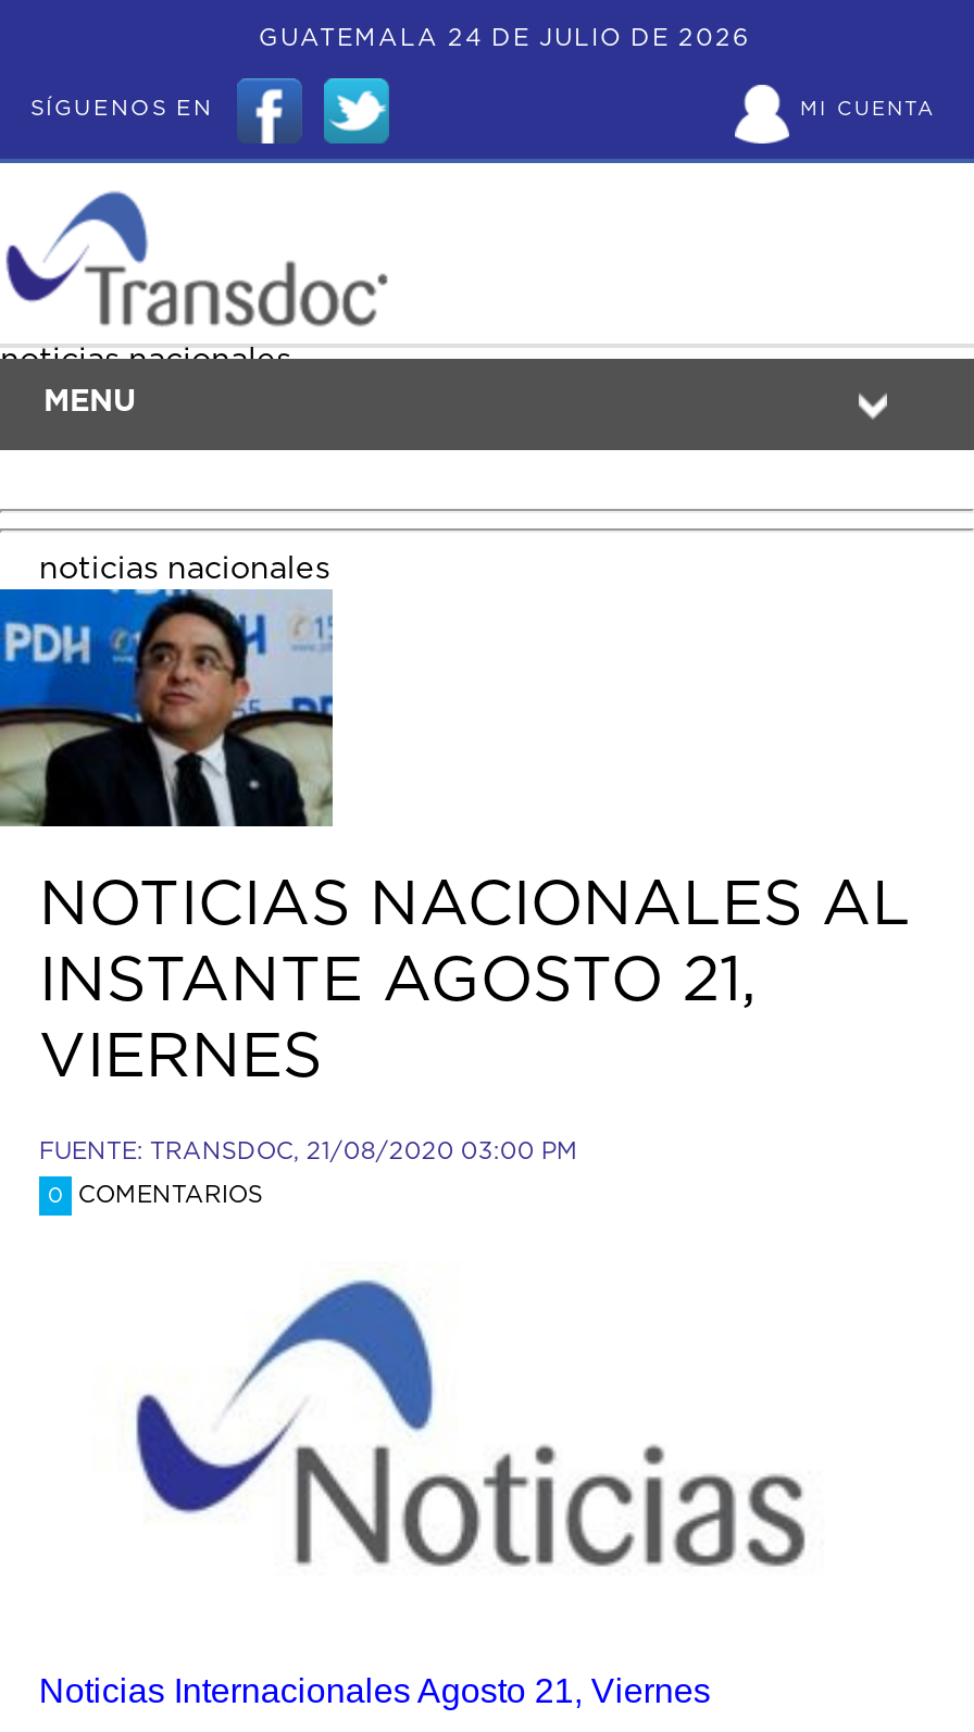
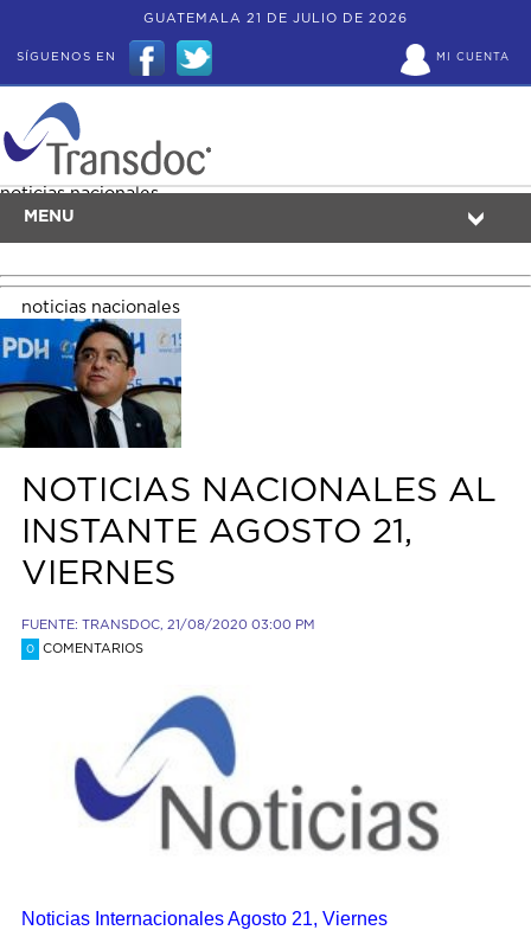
- GUATEMALA 24 DE JULIO DE 2026
+ GUATEMALA 21 DE JULIO DE 2026
